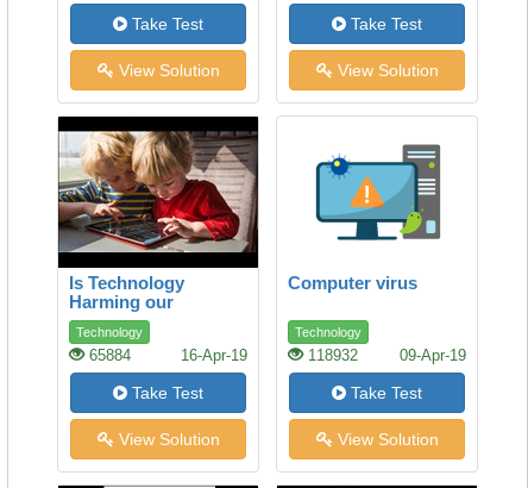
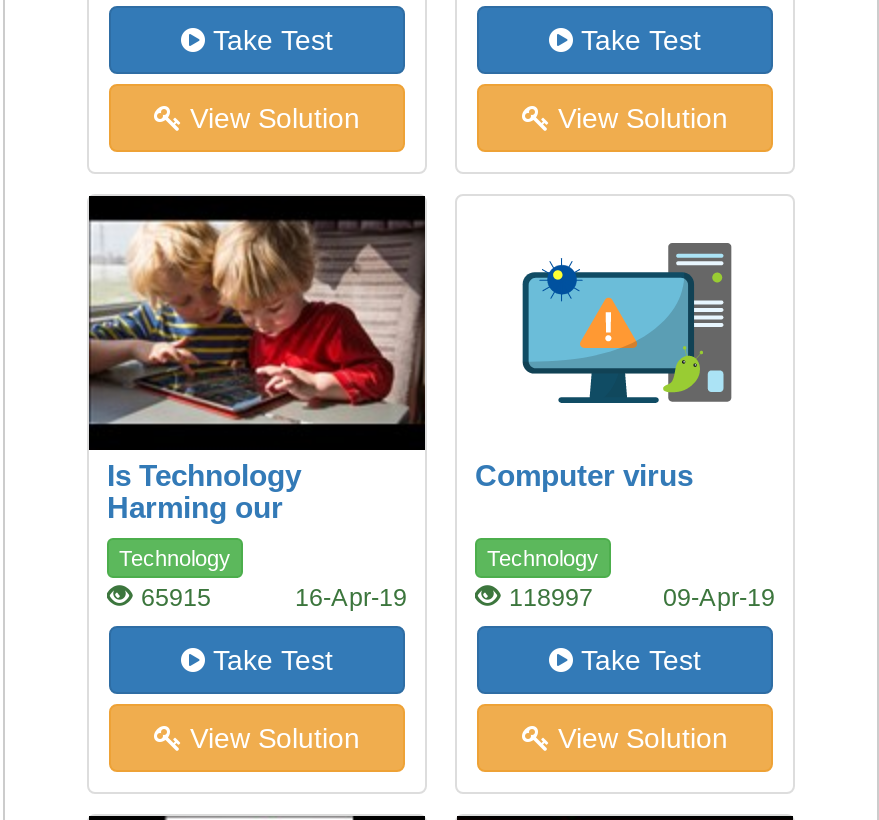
- 65884
+ 65915

- 118932
+ 118997
